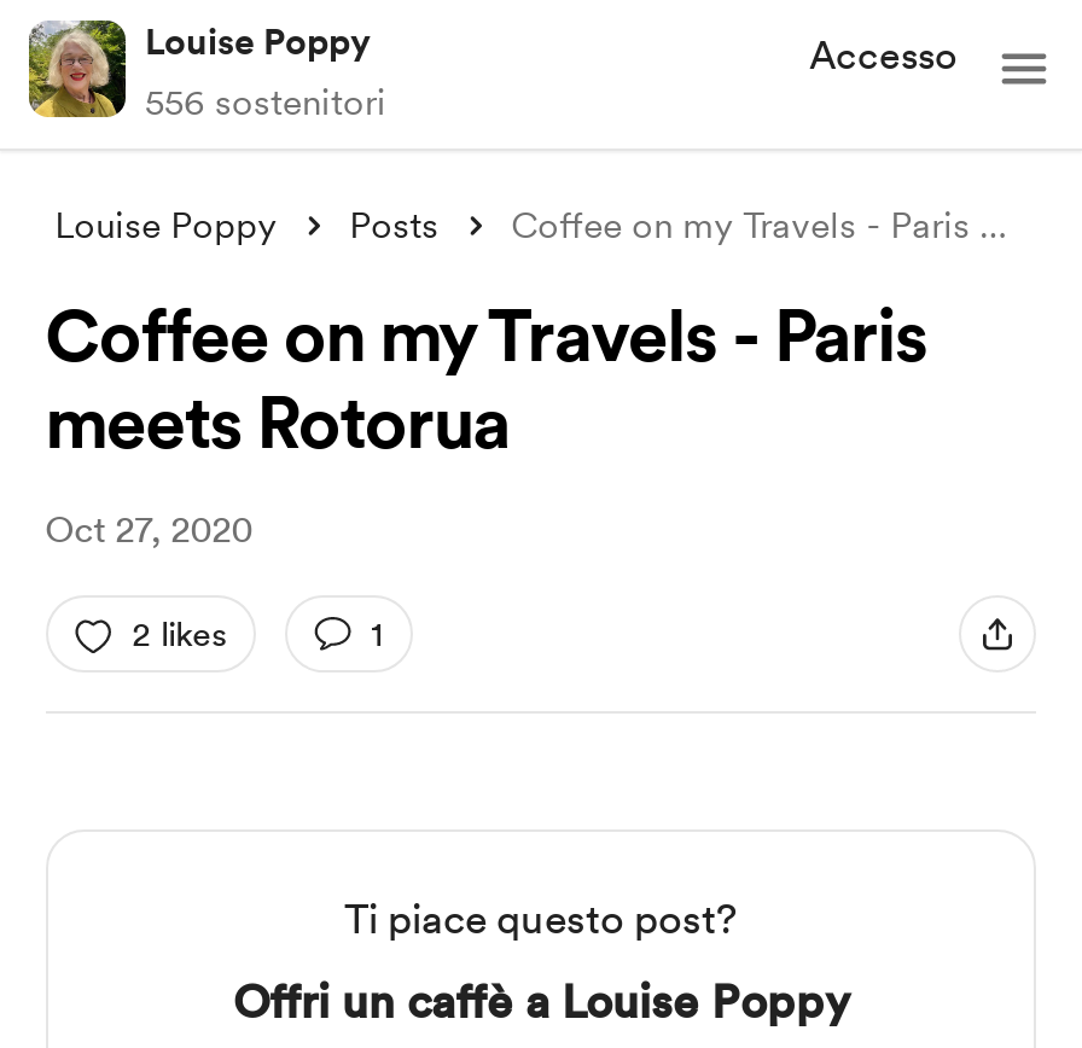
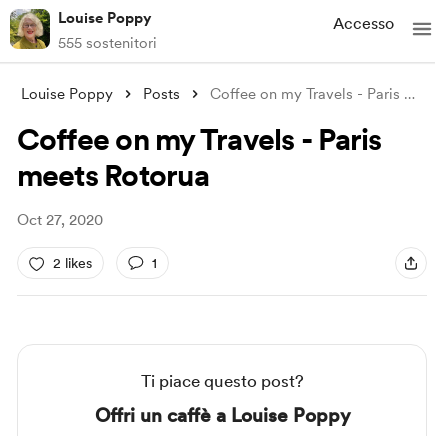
- 556 sostenitori
+ 555 sostenitori
